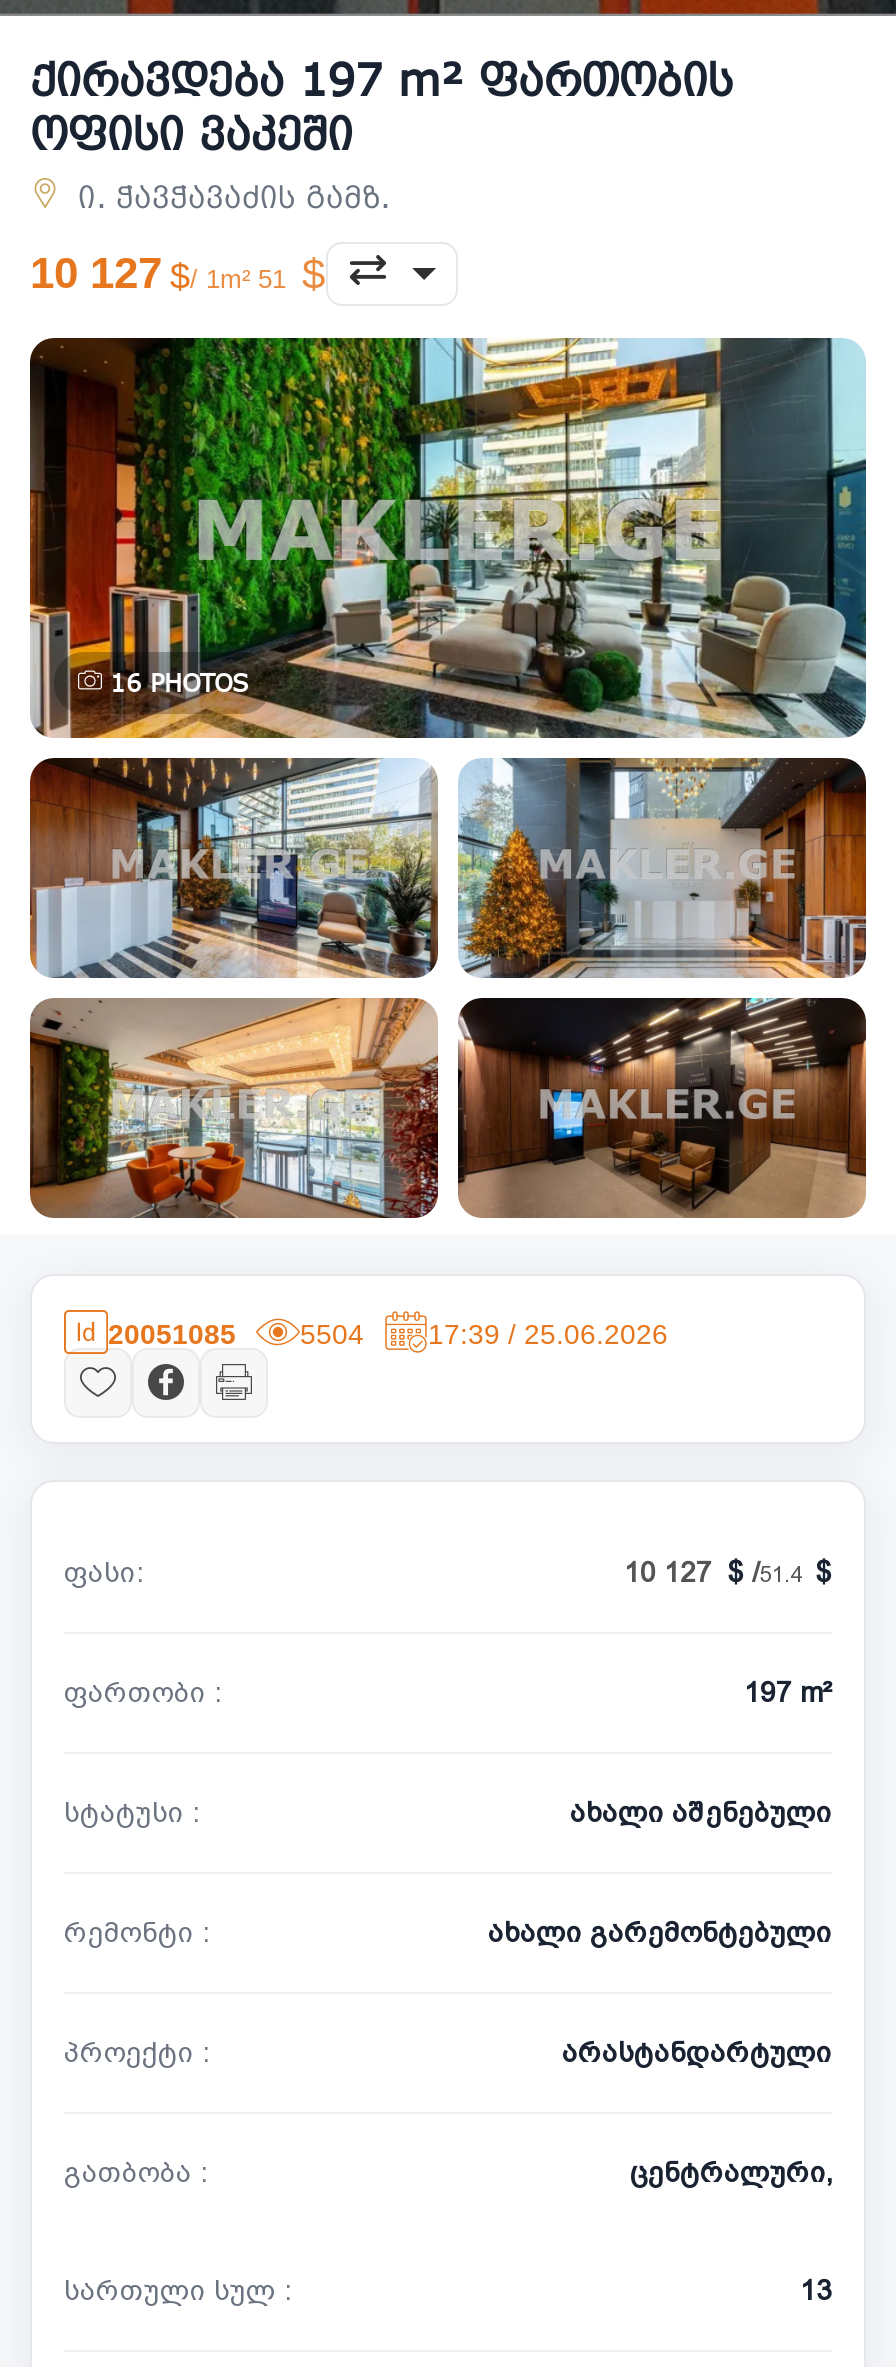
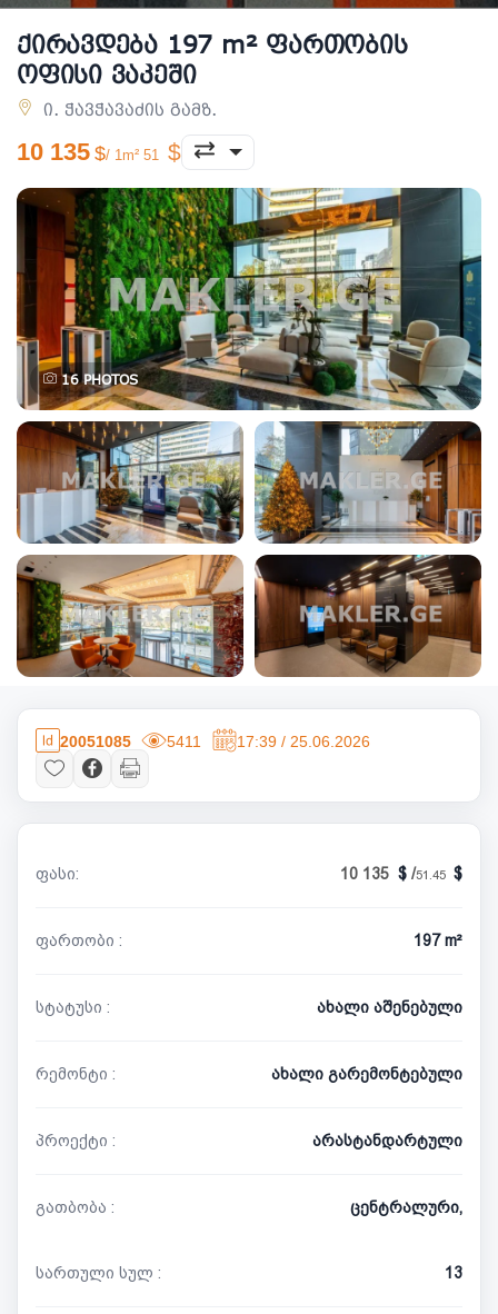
- 10 127 / 1m² 51
+ 10 135 / 1m² 51

- 20051085 5504 17:39 / 25.06.2026
+ 20051085 5411 17:39 / 25.06.2026

- 10 127
+ 10 135

- /51.4
+ /51.45
